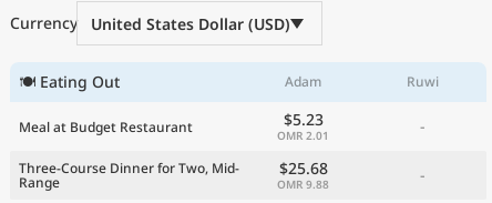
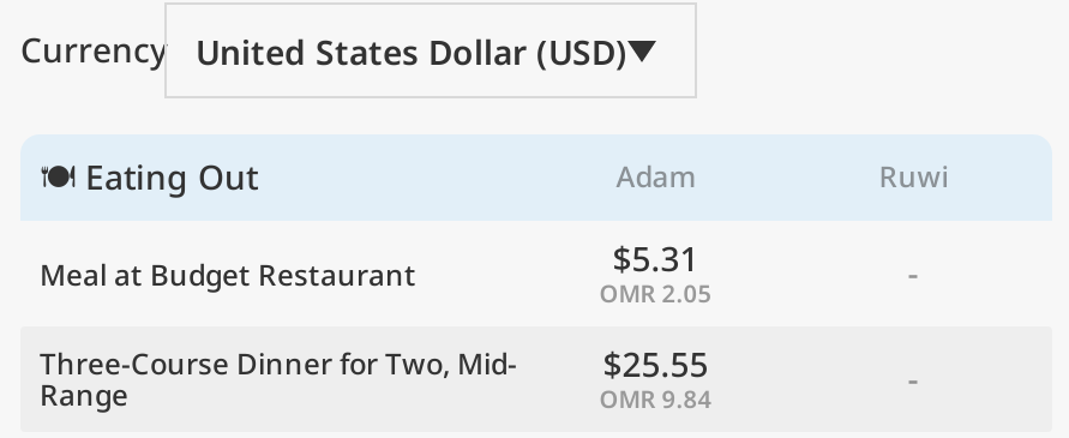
- $5.23
+ $5.31

- OMR 2.01
+ OMR 2.05

- $25.68
+ $25.55

- OMR 9.88
+ OMR 9.84
